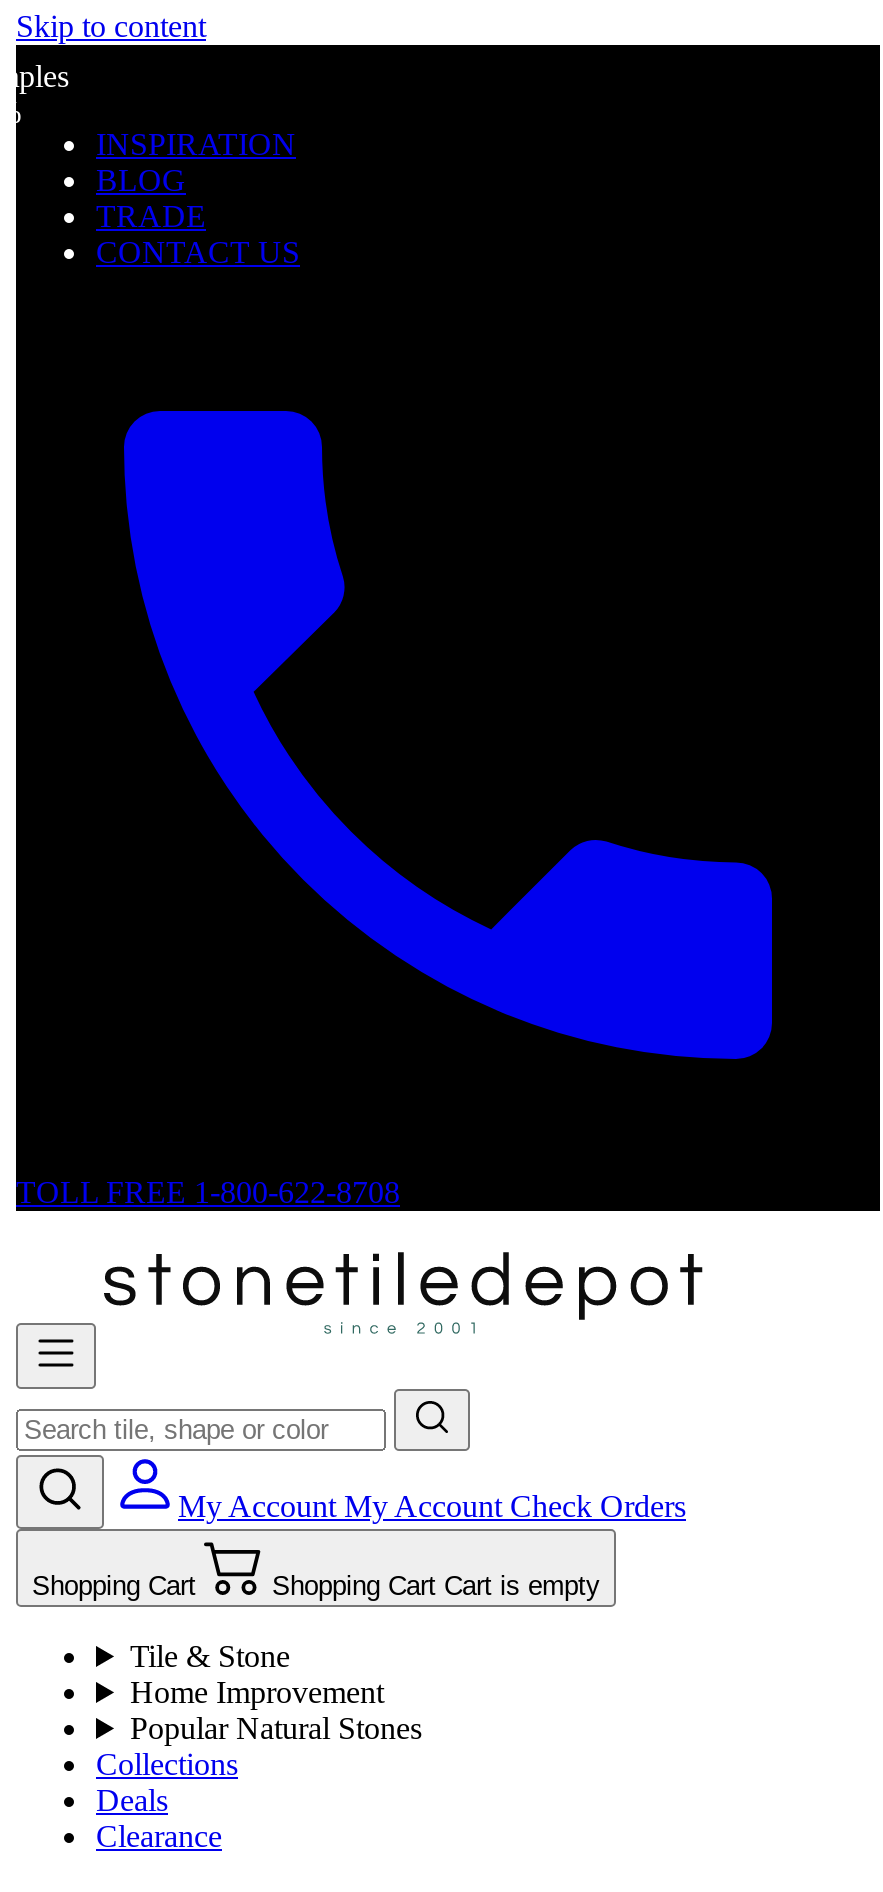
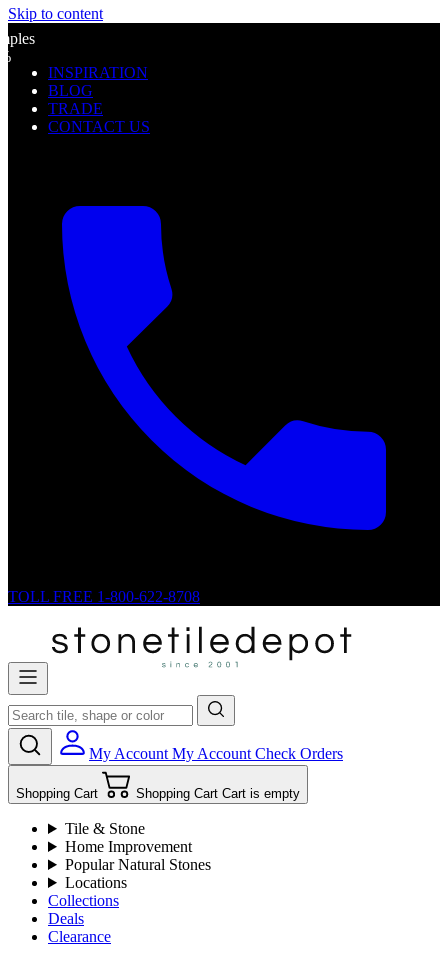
+ Locations
